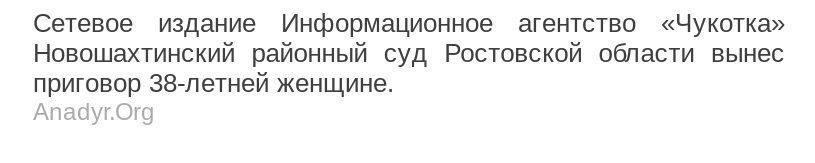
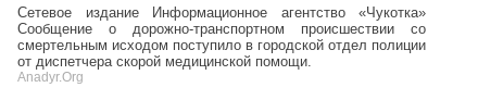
- Новошахтинский районный суд Ростовской области вынес
- приговор 38-летней женщине.
+ Сообщение о дорожно-транспортном происшествии со
+ смертельным исходом поступило в городской отдел полиции
+ от диспетчера скорой медицинской помощи.
